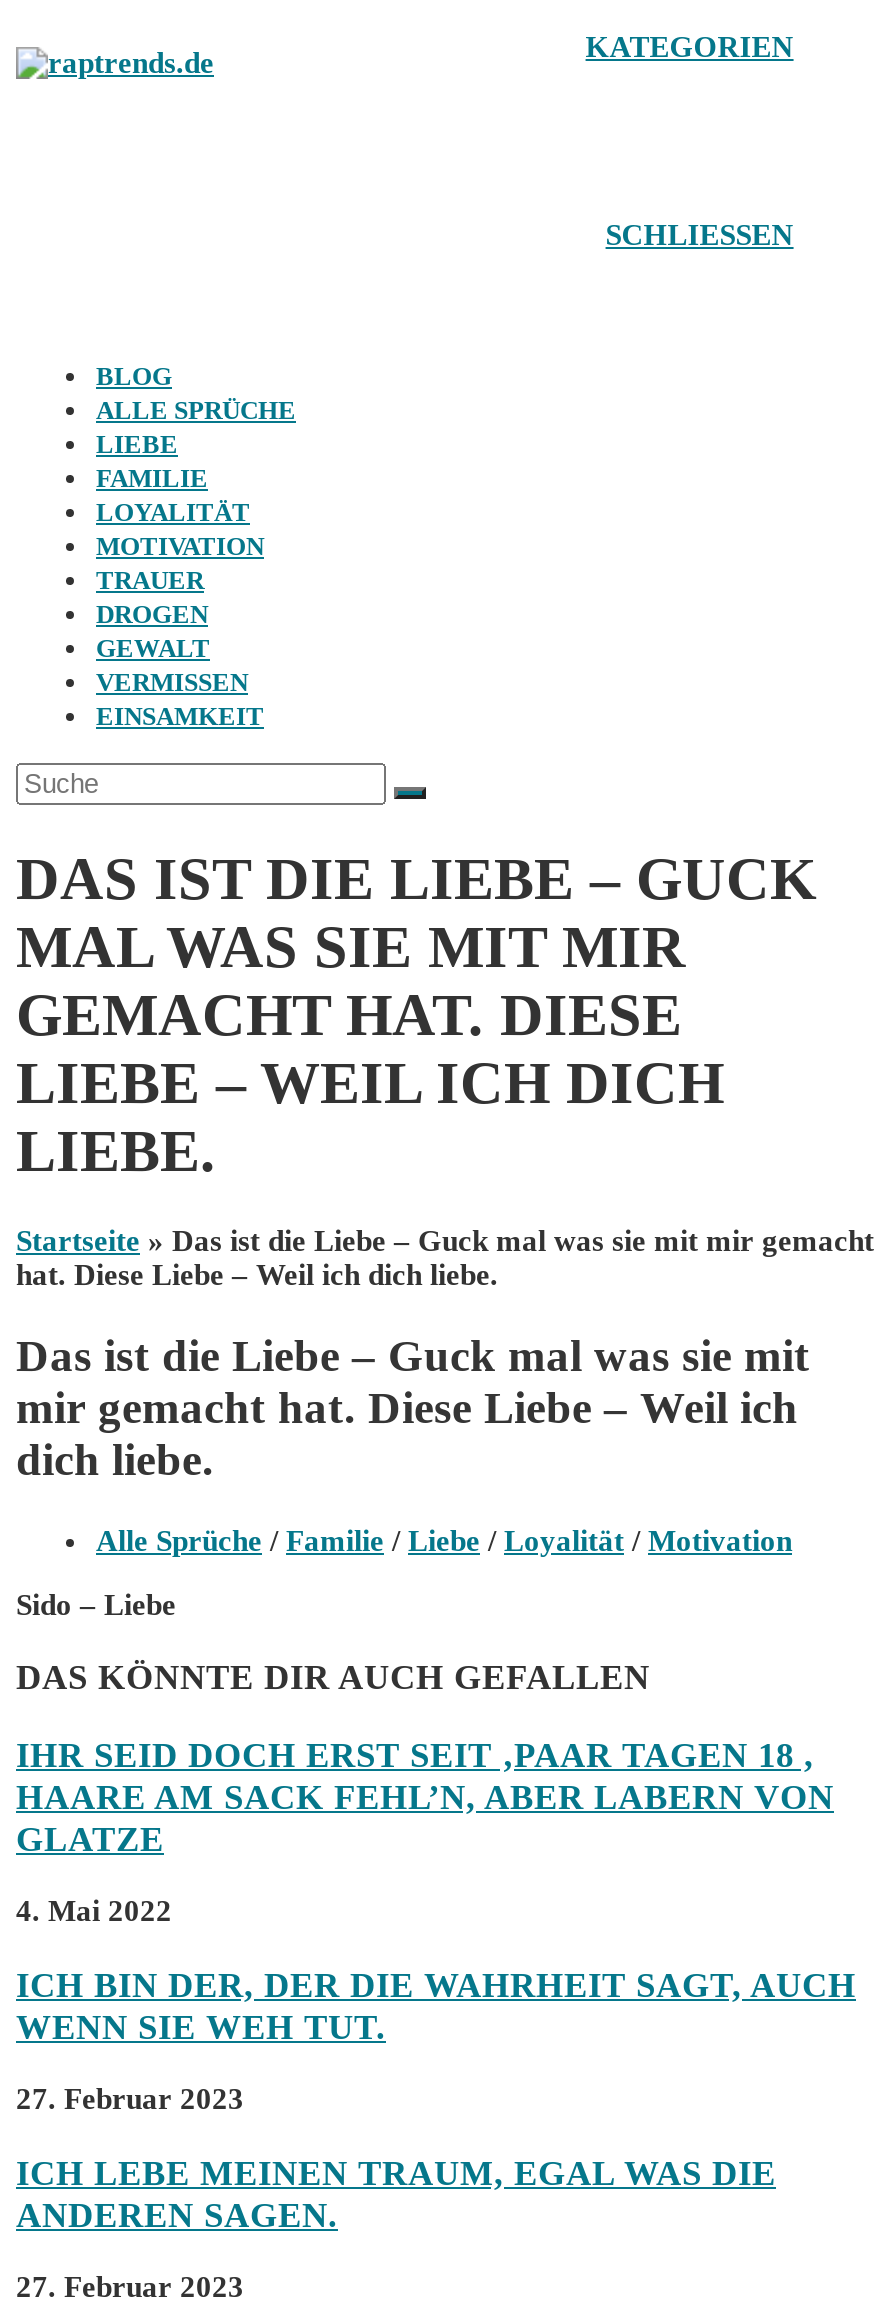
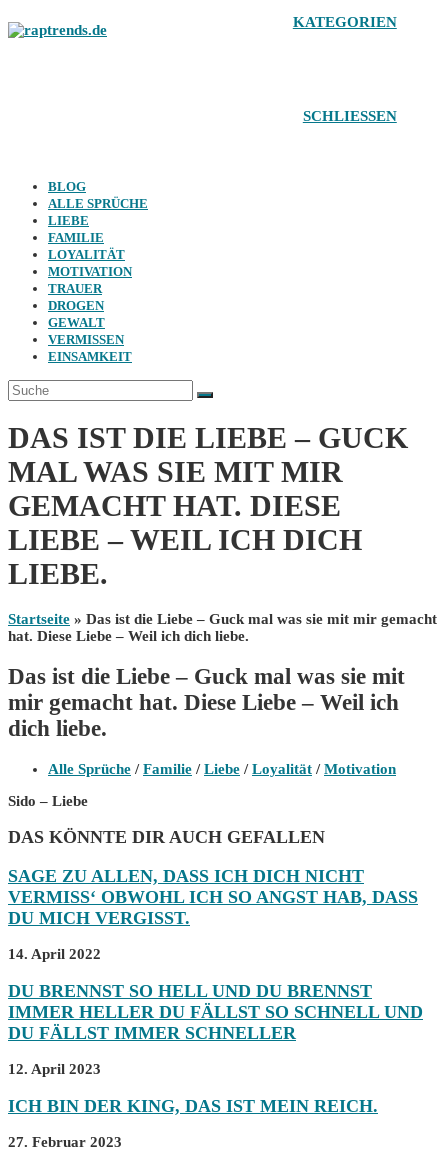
- IHR SEID DOCH ERST SEIT ‚PAAR TAGEN 18 ,
- HAARE AM SACK FEHL’N, ABER LABERN VON
- GLATZE
+ SAGE ZU ALLEN, DASS ICH DICH NICHT
+ VERMISS‘ OBWOHL ICH SO ANGST HAB, DASS
+ DU MICH VERGISST.

- 4. Mai 2022
+ 14. April 2022

- ICH BIN DER, DER DIE WAHRHEIT SAGT, AUCH
- WENN SIE WEH TUT.
+ DU BRENNST SO HELL UND DU BRENNST
+ IMMER HELLER DU FÄLLST SO SCHNELL UND
+ DU FÄLLST IMMER SCHNELLER

- 27. Februar 2023
+ 12. April 2023

- ICH LEBE MEINEN TRAUM, EGAL WAS DIE
- ANDEREN SAGEN.
+ ICH BIN DER KING, DAS IST MEIN REICH.
